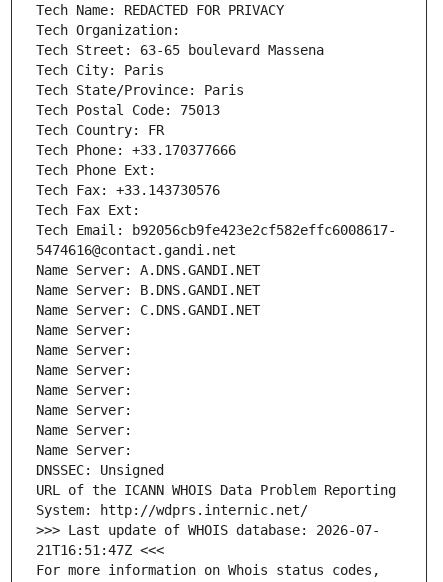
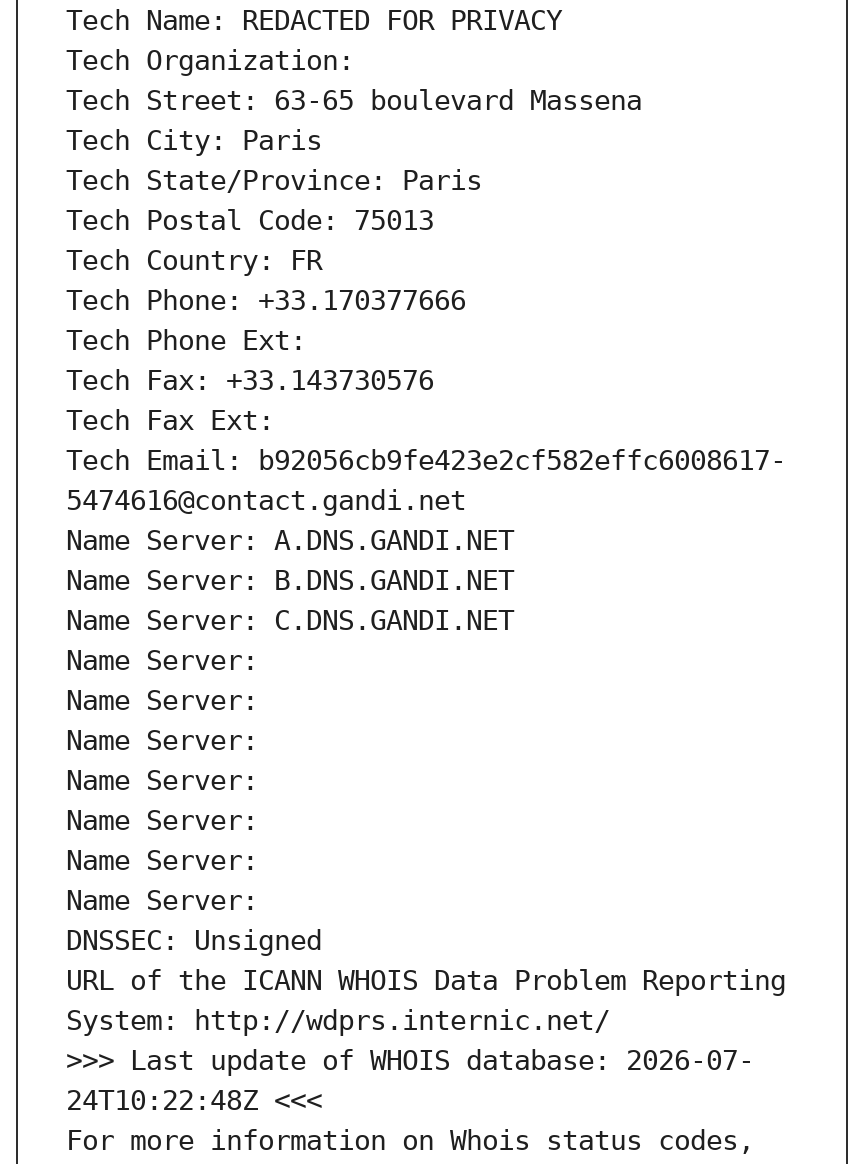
- 21T16:51:47Z <<<
+ 24T10:22:48Z <<<
